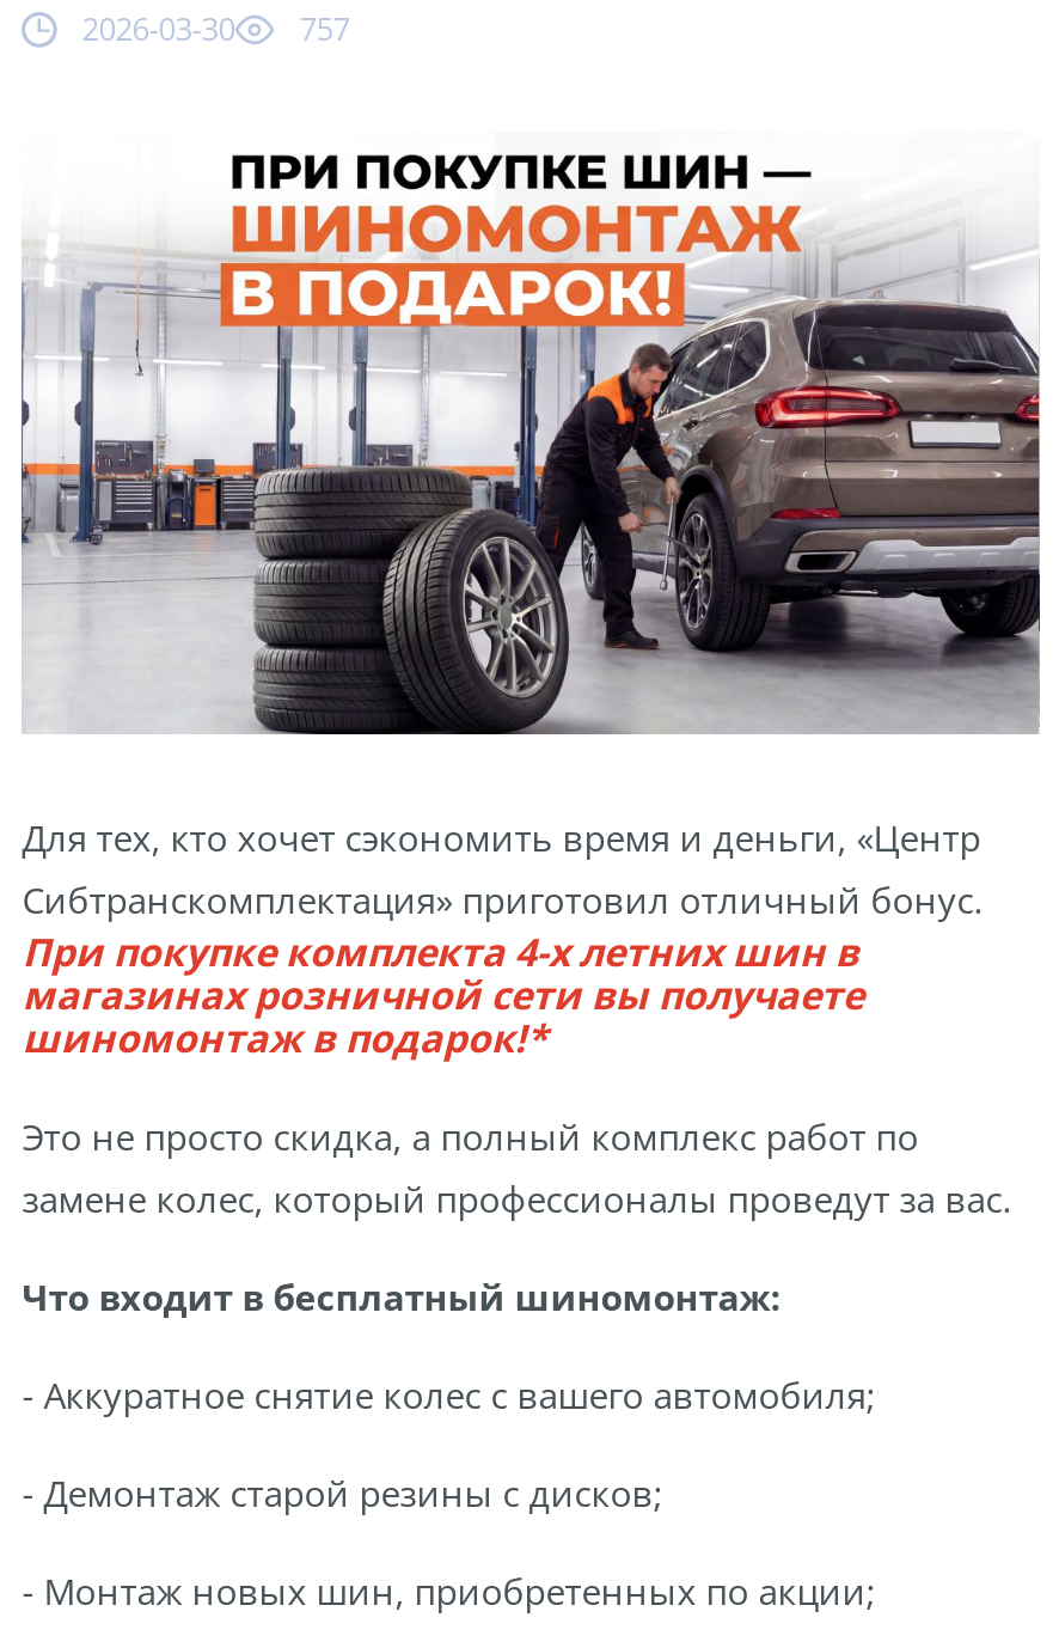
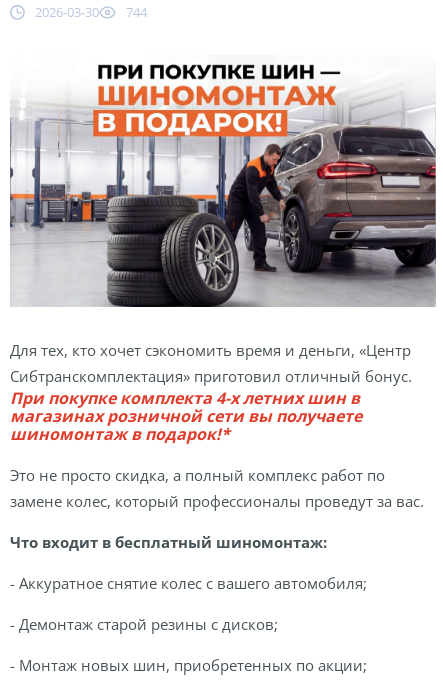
- 2026-03-30 757
+ 2026-03-30 744
